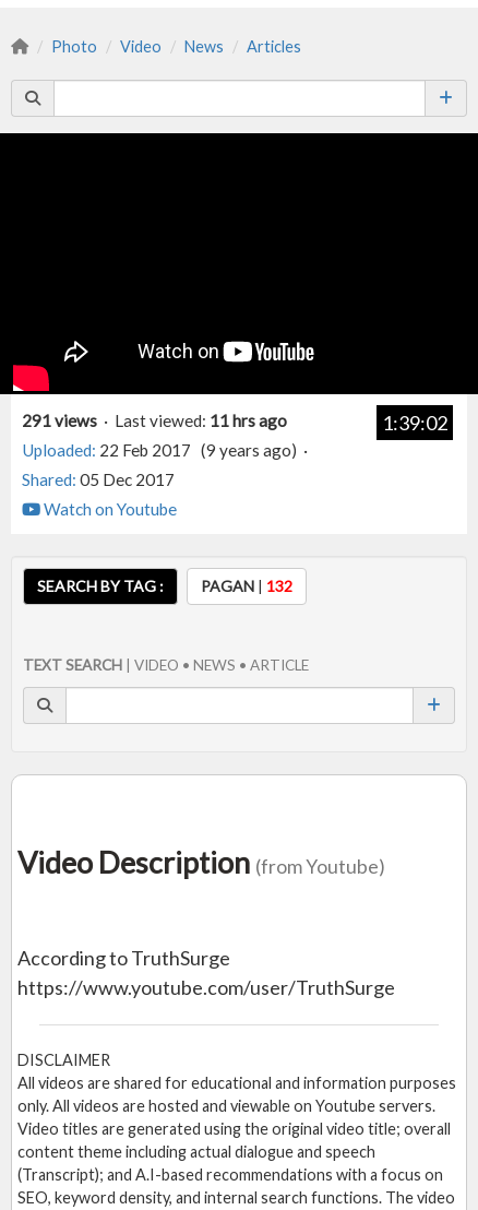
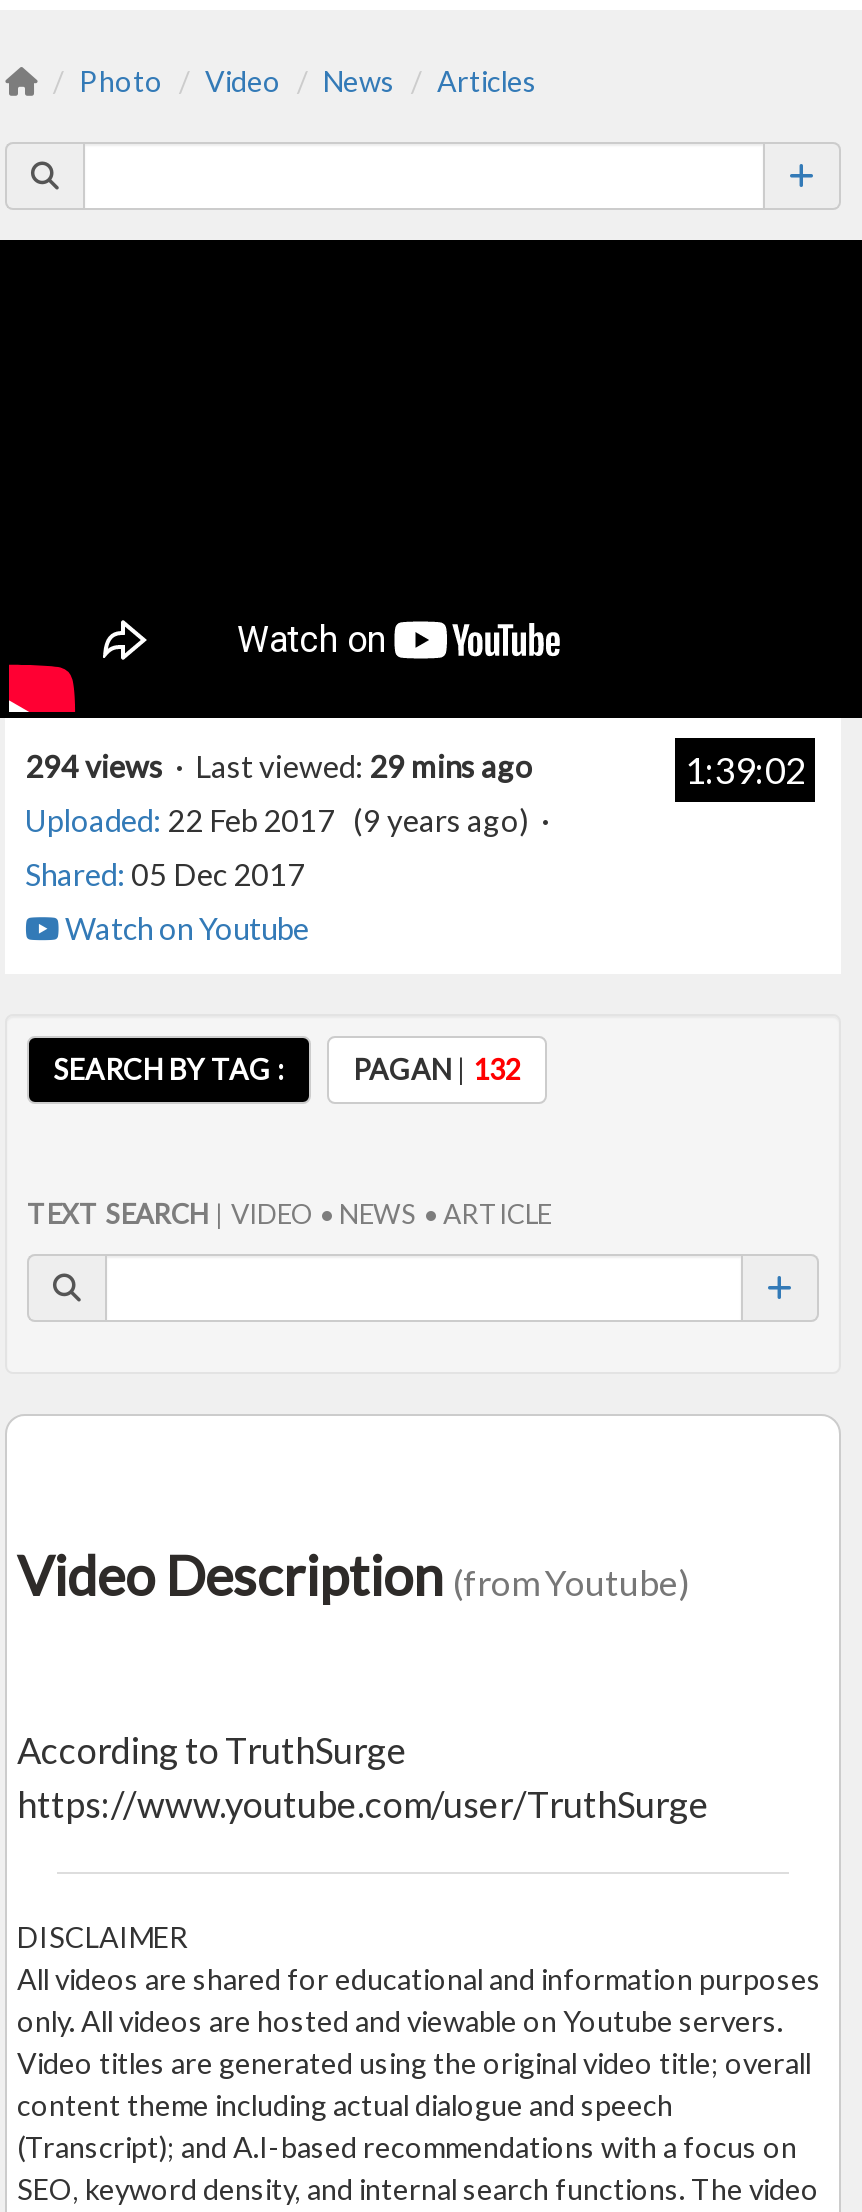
- 291 views · Last viewed: 11 hrs ago
+ 294 views · Last viewed: 29 mins ago
